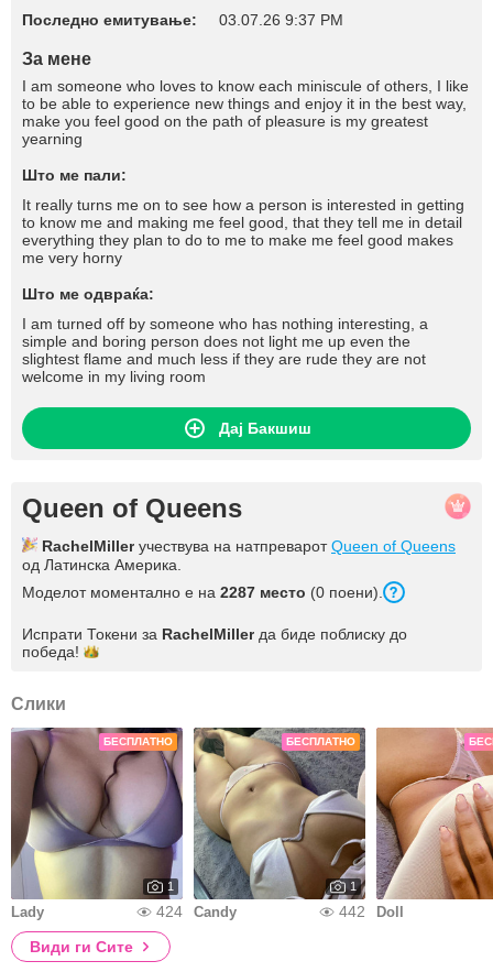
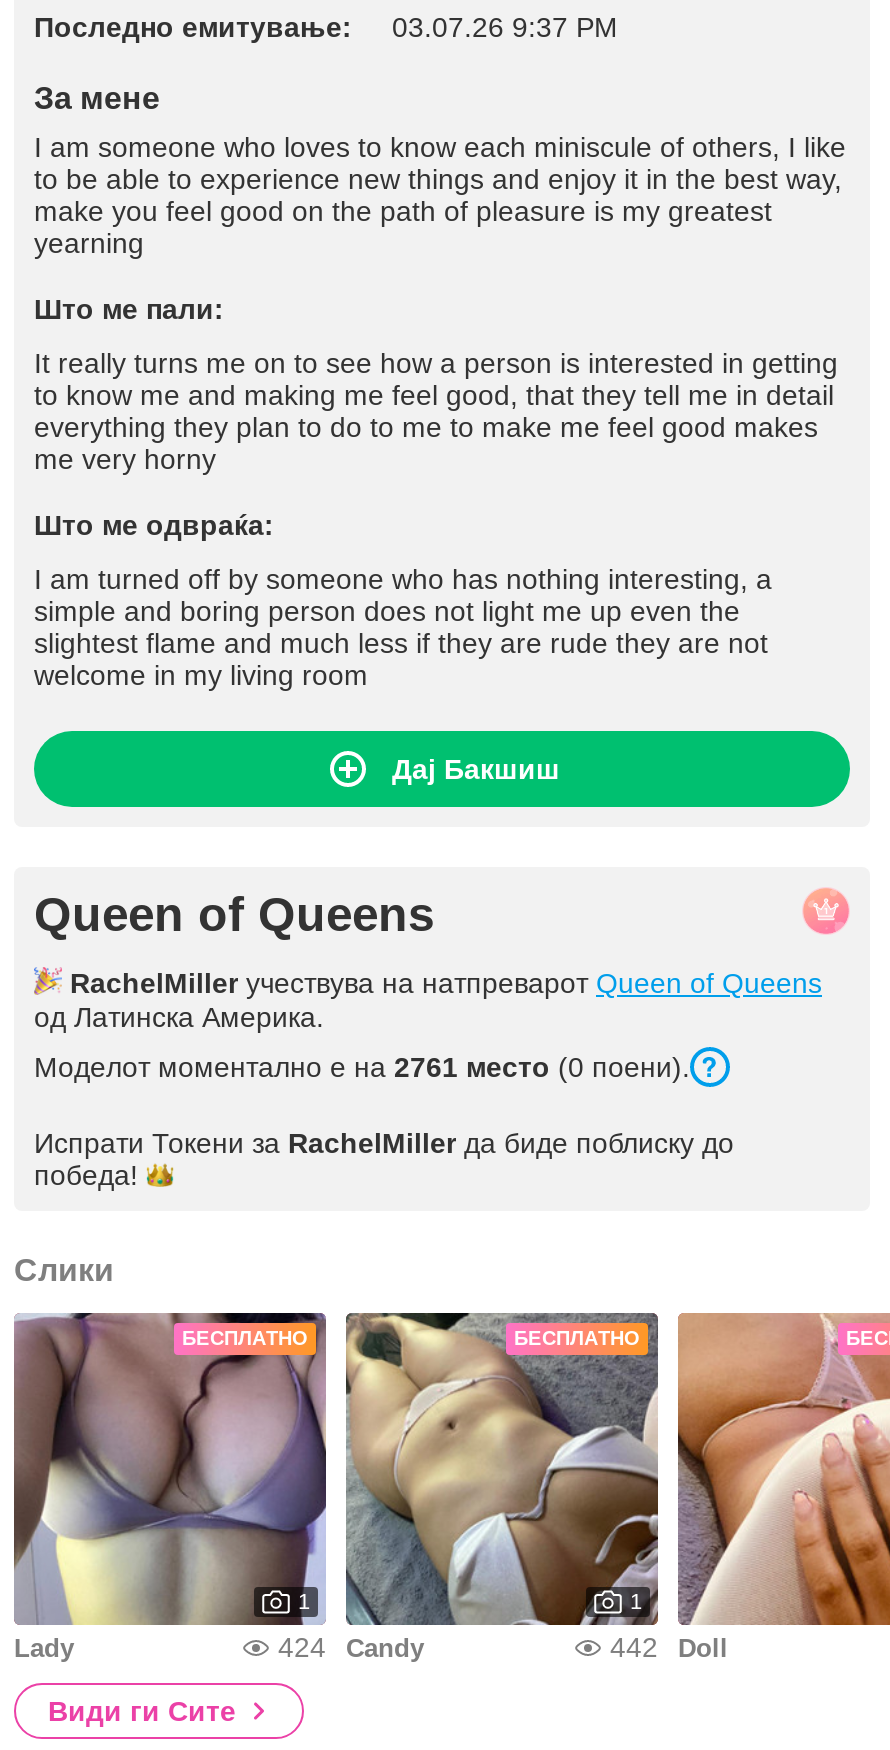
- Моделот моментално е на 2287 место (0 поени).
+ Моделот моментално е на 2761 место (0 поени).
